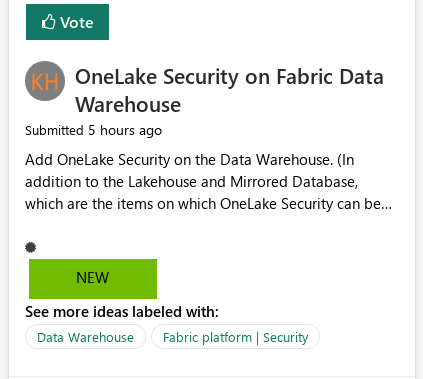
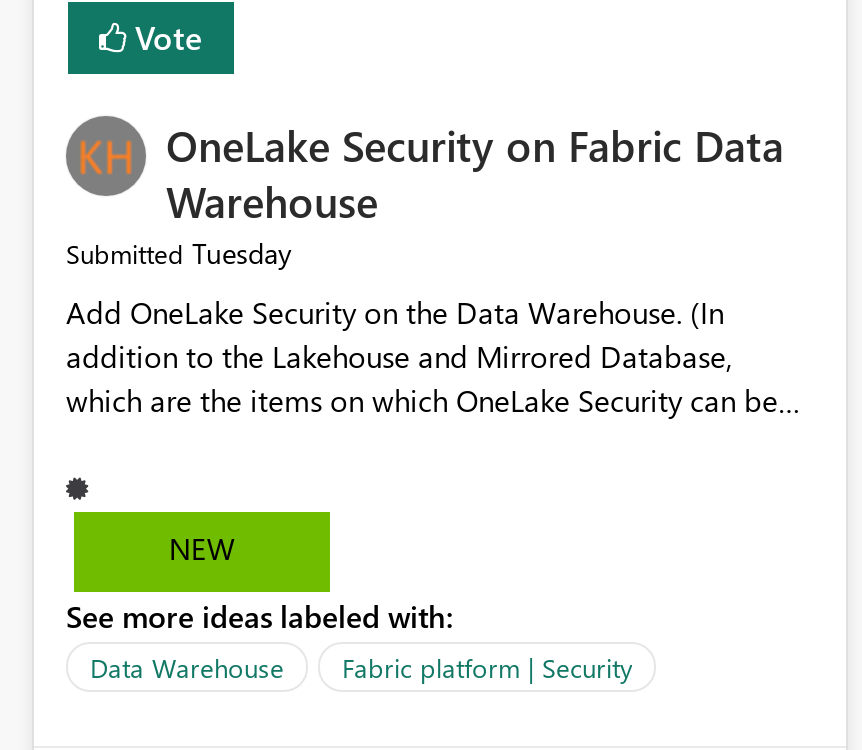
- Submitted 5 hours ago
+ Submitted Tuesday
